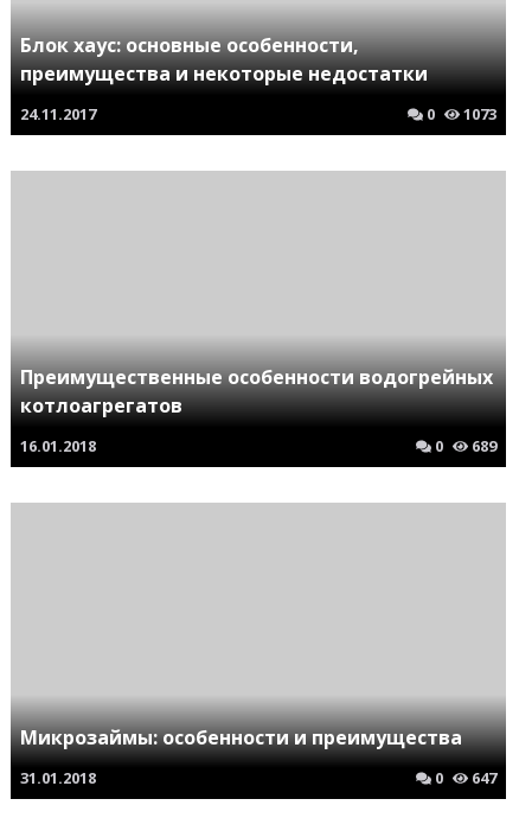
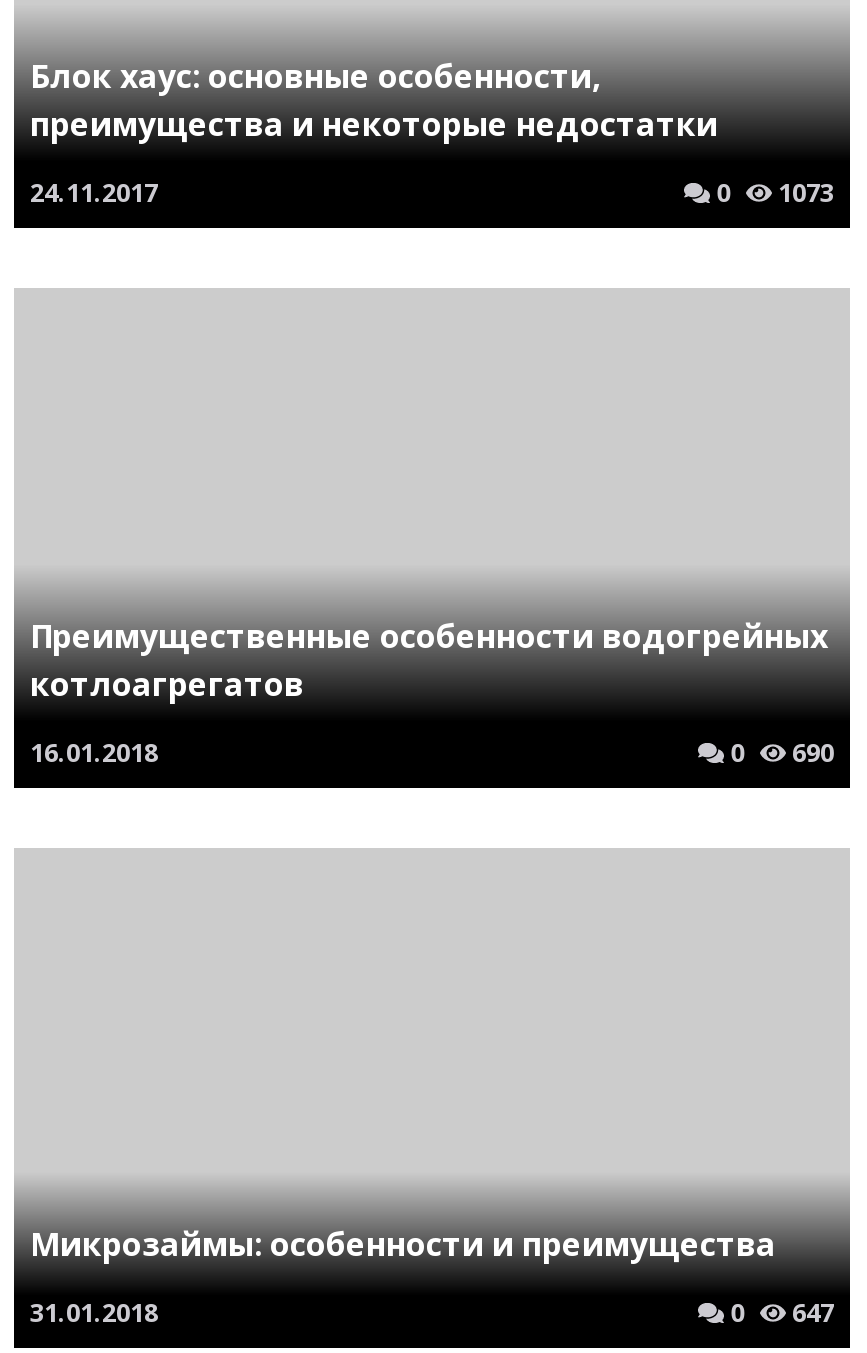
- 0 689
+ 0 690
